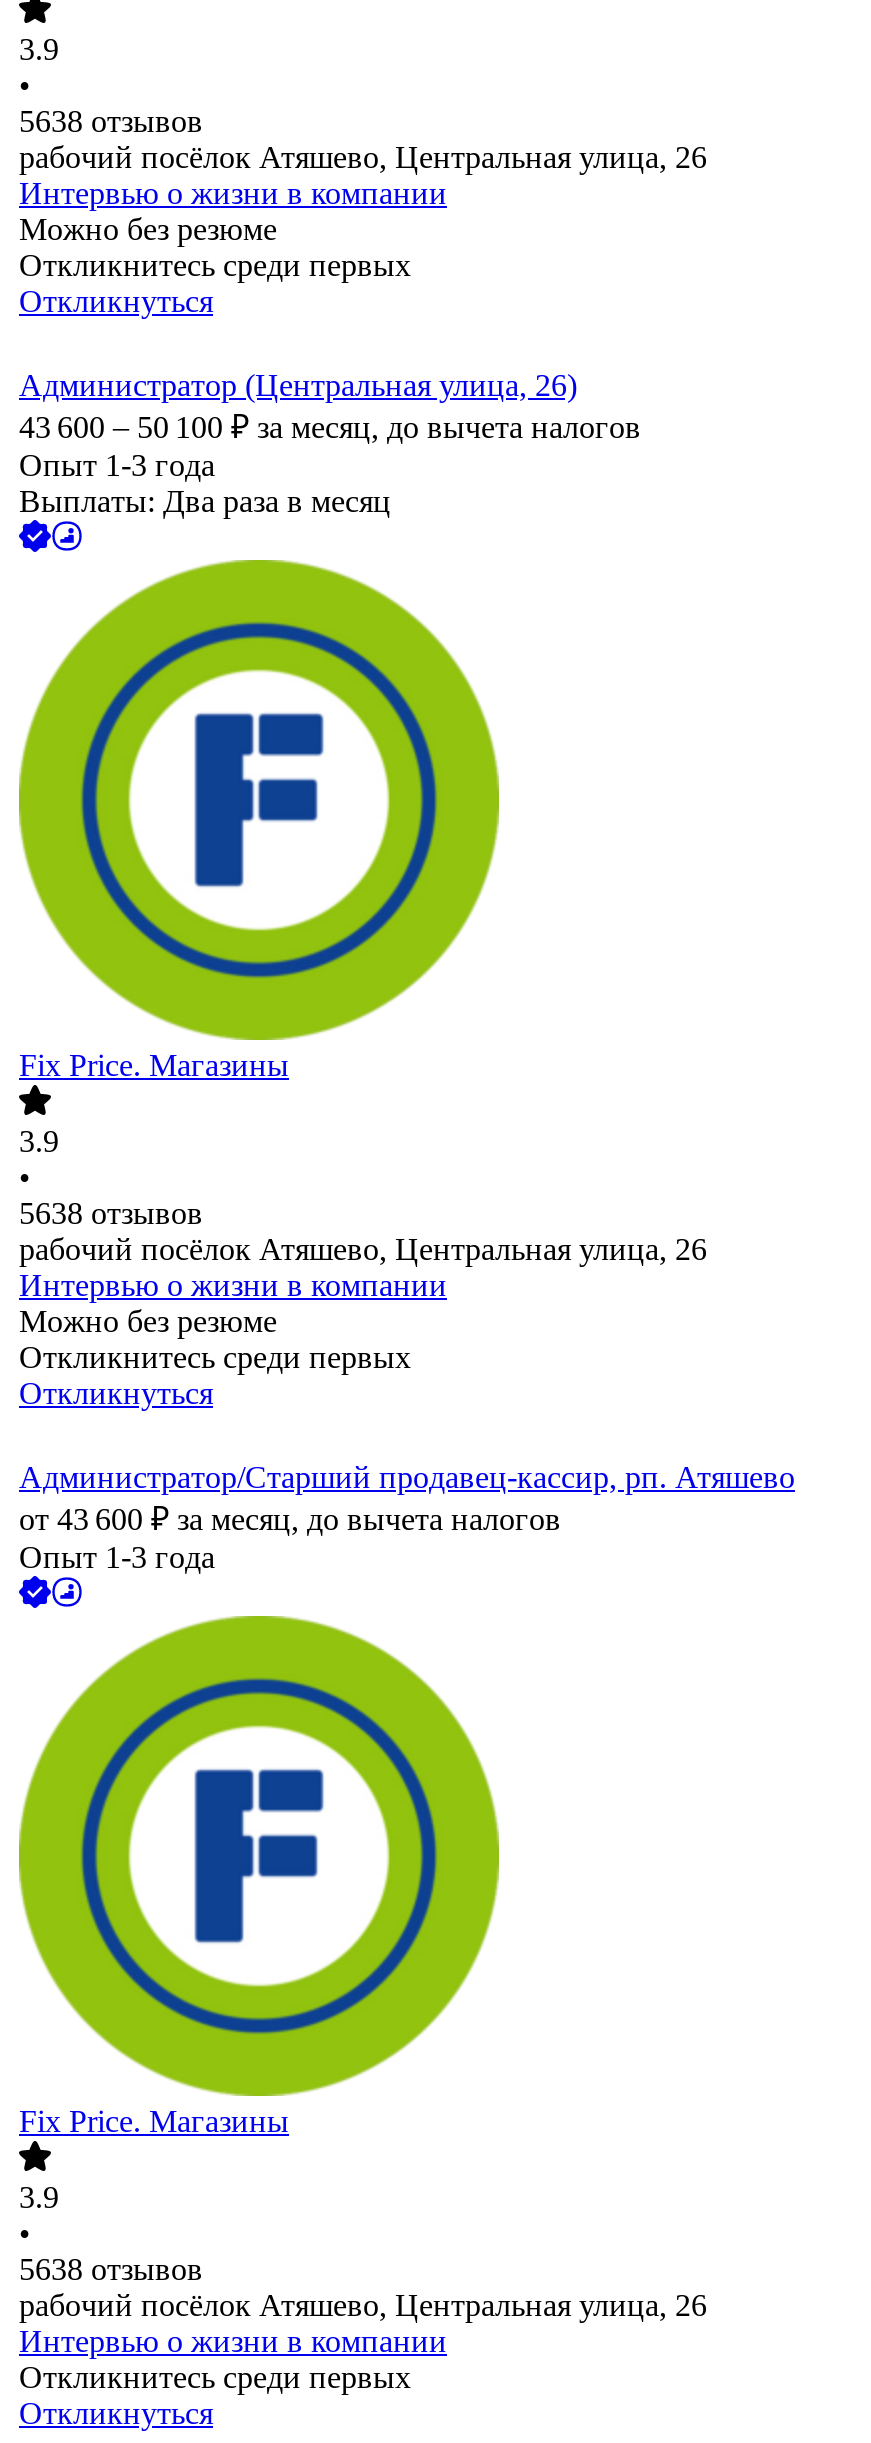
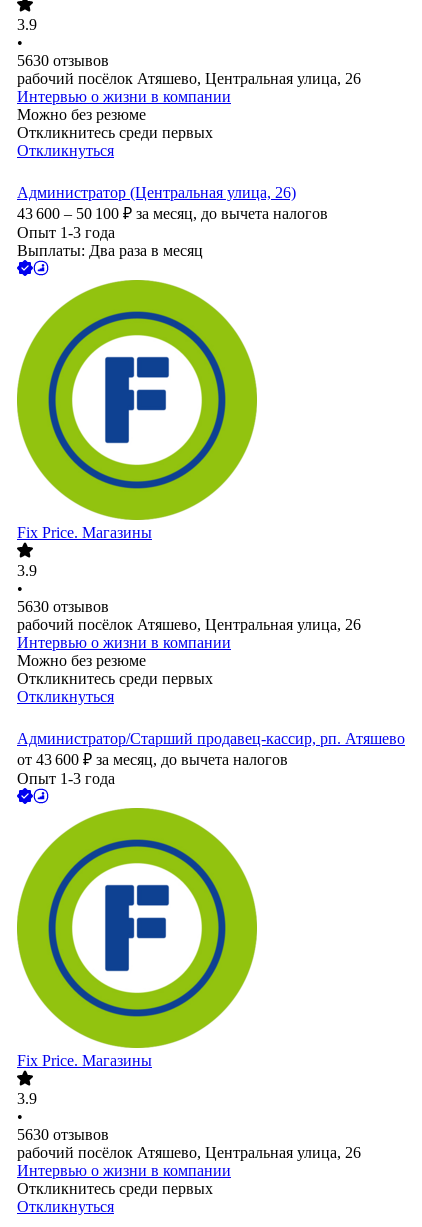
- 5638 отзывов
+ 5630 отзывов

- 5638 отзывов
+ 5630 отзывов

- 5638 отзывов
+ 5630 отзывов
